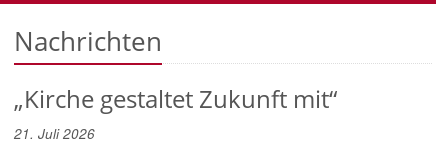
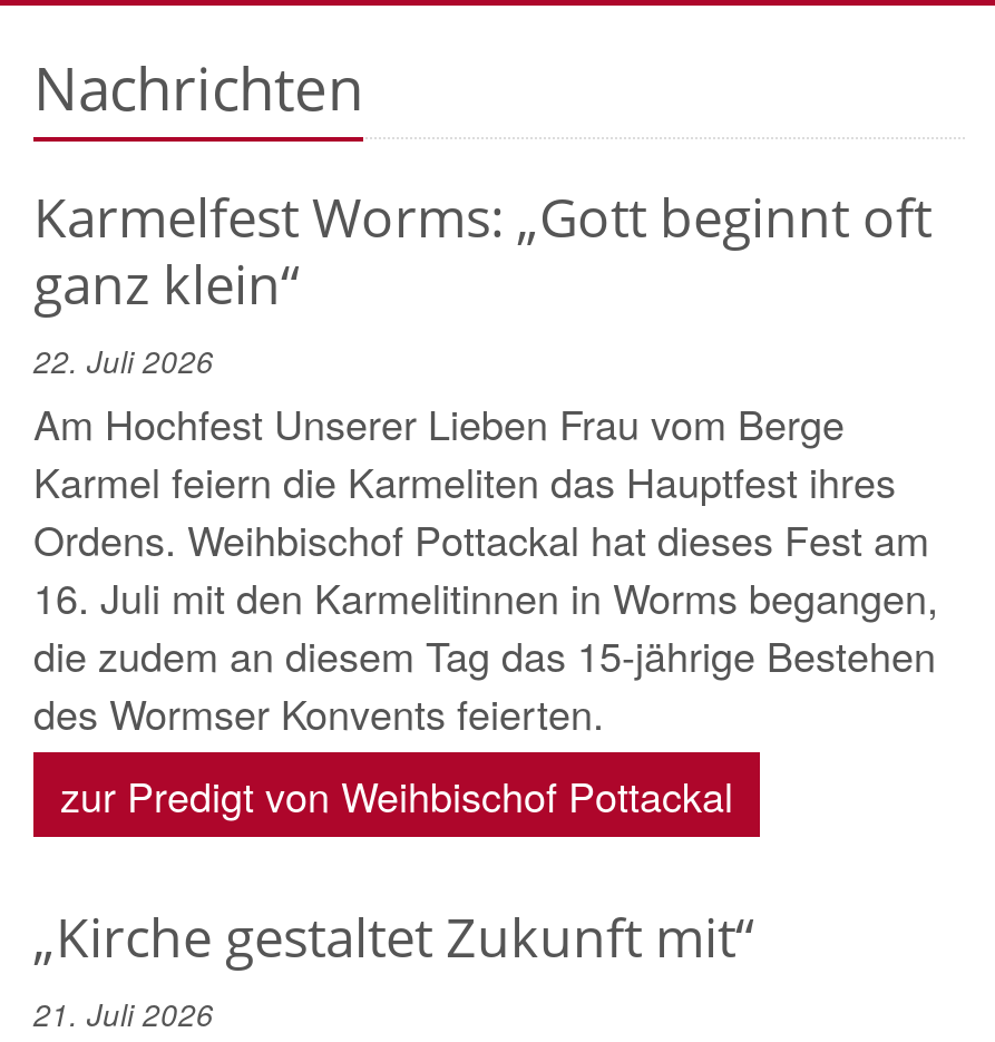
+ Karmelfest Worms: „Gott beginnt oft
+ ganz klein“
+ 22. Juli 2026
+ Am Hochfest Unserer Lieben Frau vom Berge
+ Karmel feiern die Karmeliten das Hauptfest ihres
+ Ordens. Weihbischof Pottackal hat dieses Fest am
+ 16. Juli mit den Karmelitinnen in Worms begangen,
+ die zudem an diesem Tag das 15-jährige Bestehen
+ des Wormser Konvents feierten.
+ zur Predigt von Weihbischof Pottackal
